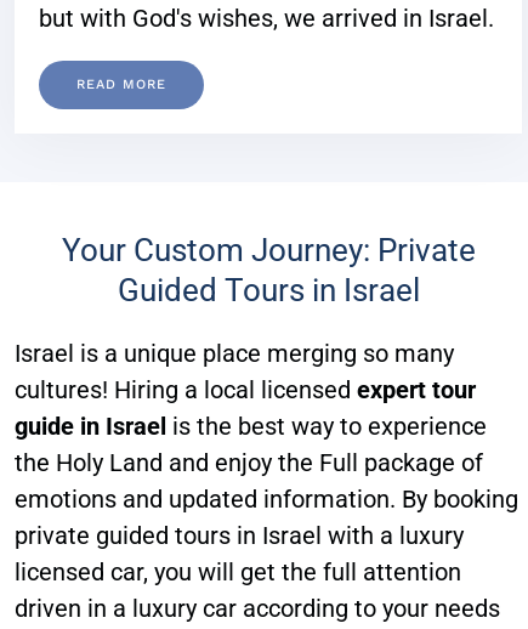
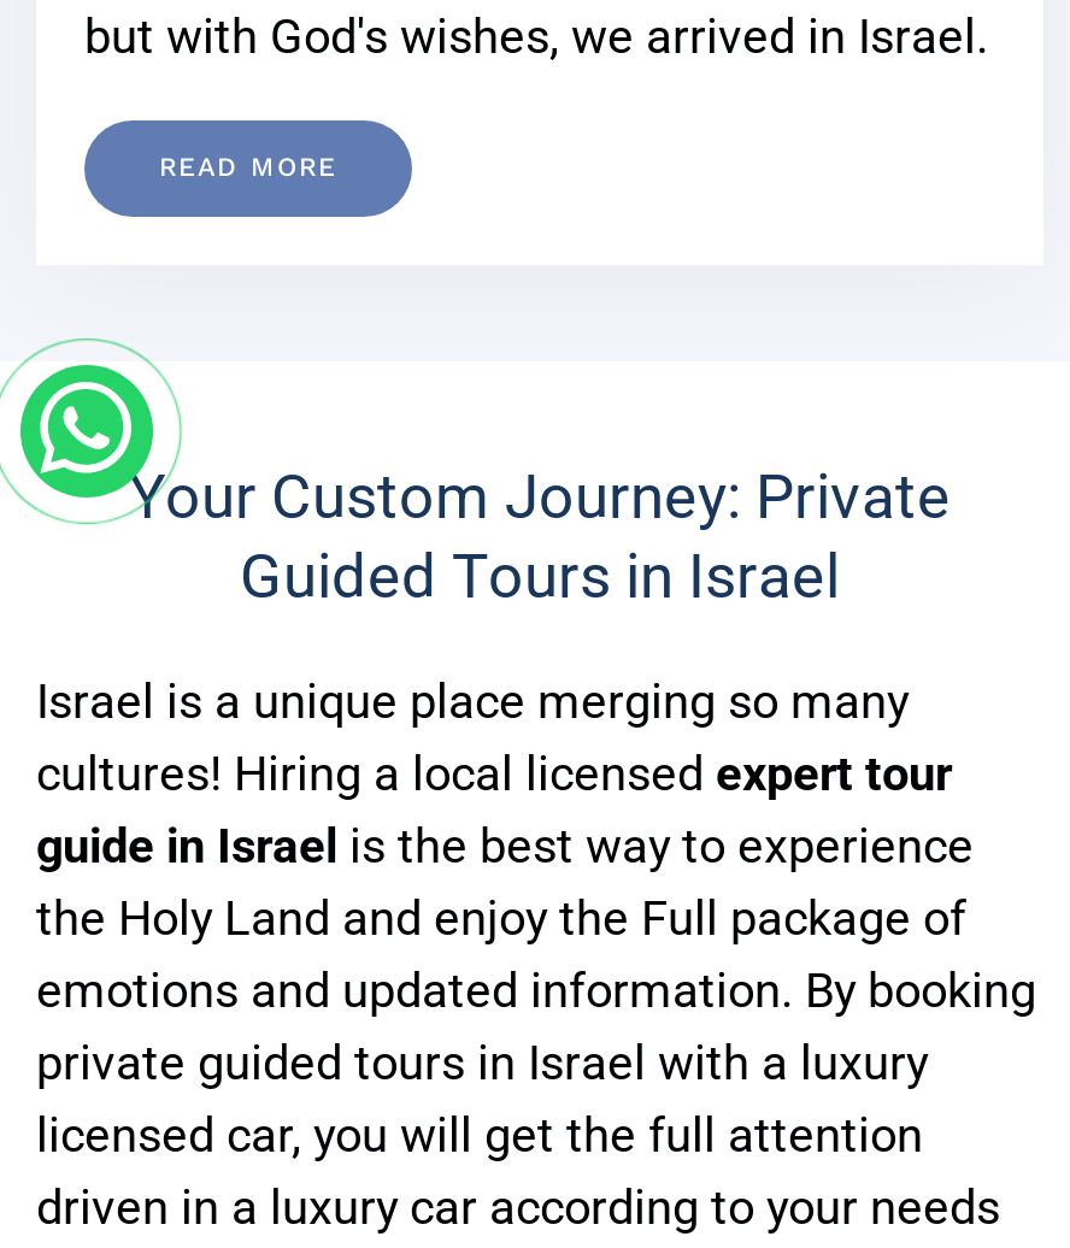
+ [image]
